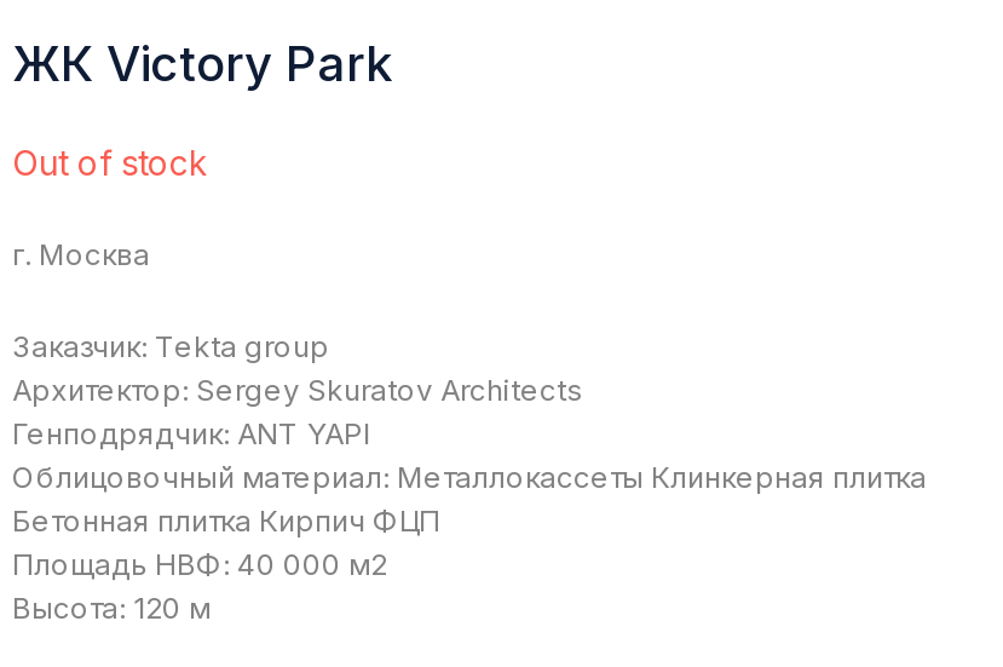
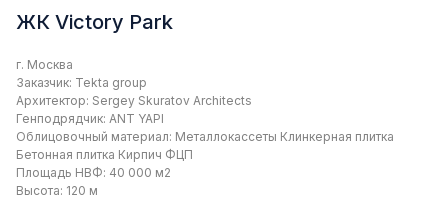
- Out of stock
